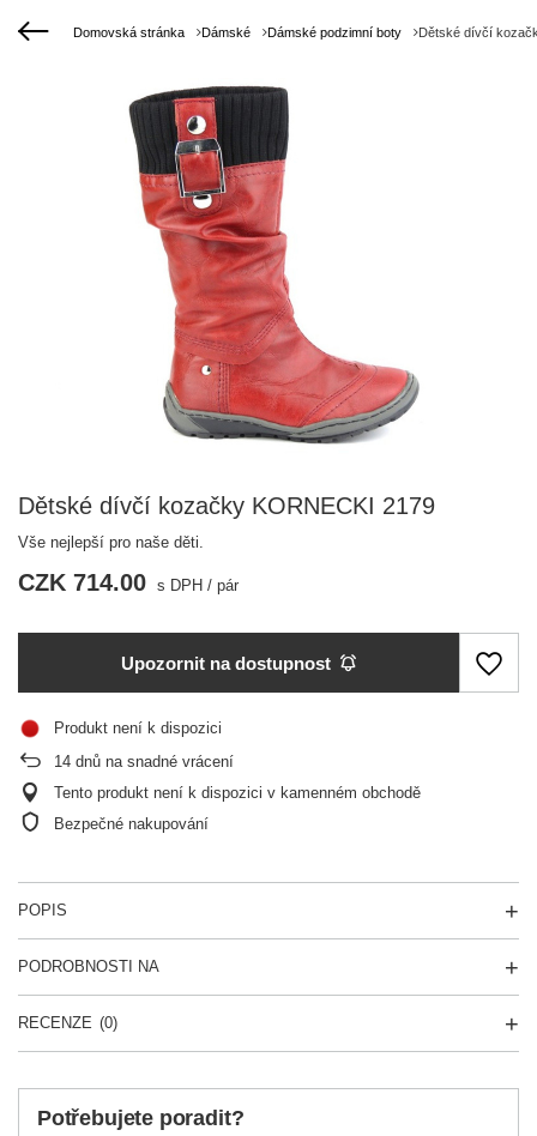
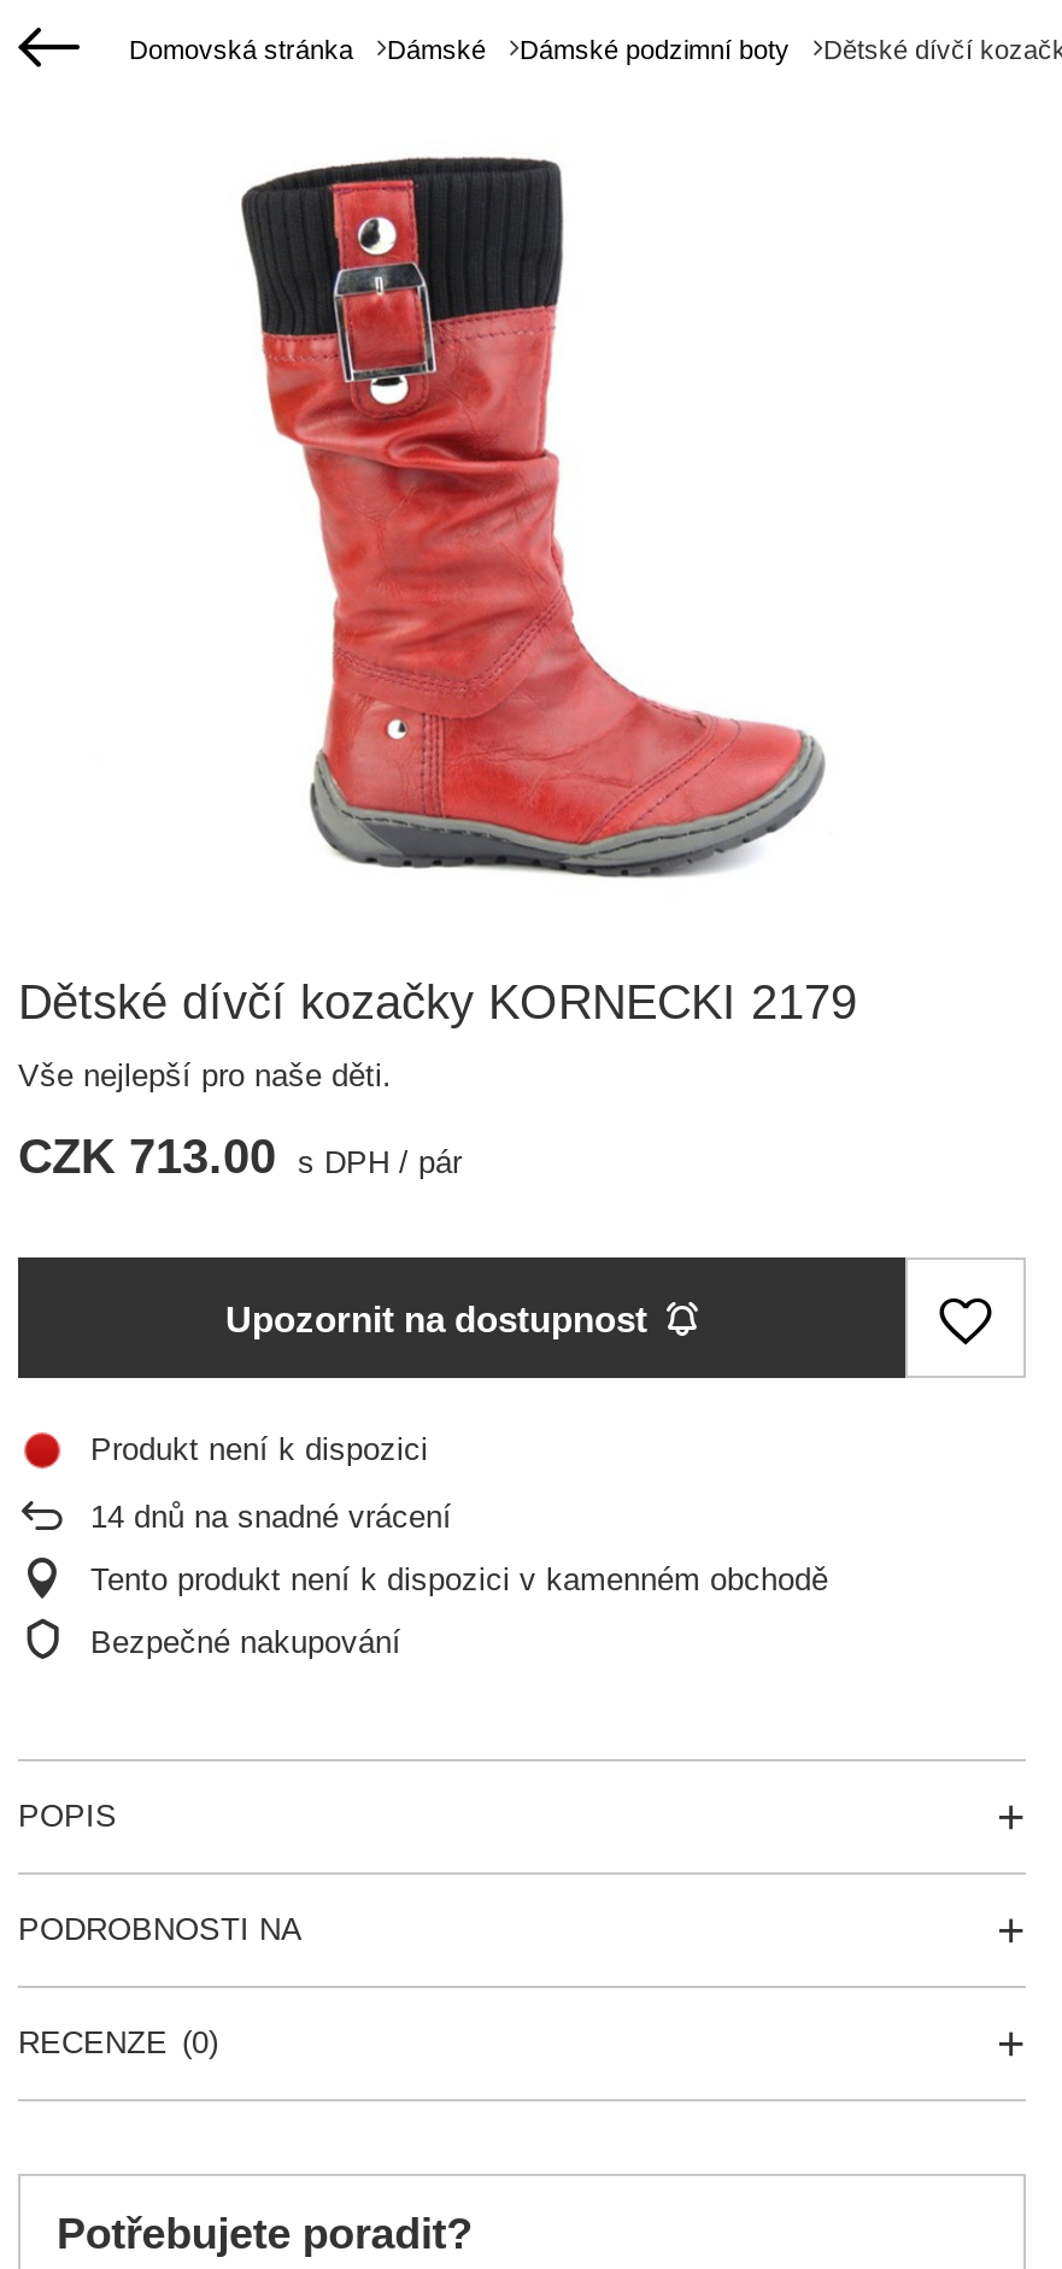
- CZK 714.00 s DPH / pár
+ CZK 713.00 s DPH / pár
